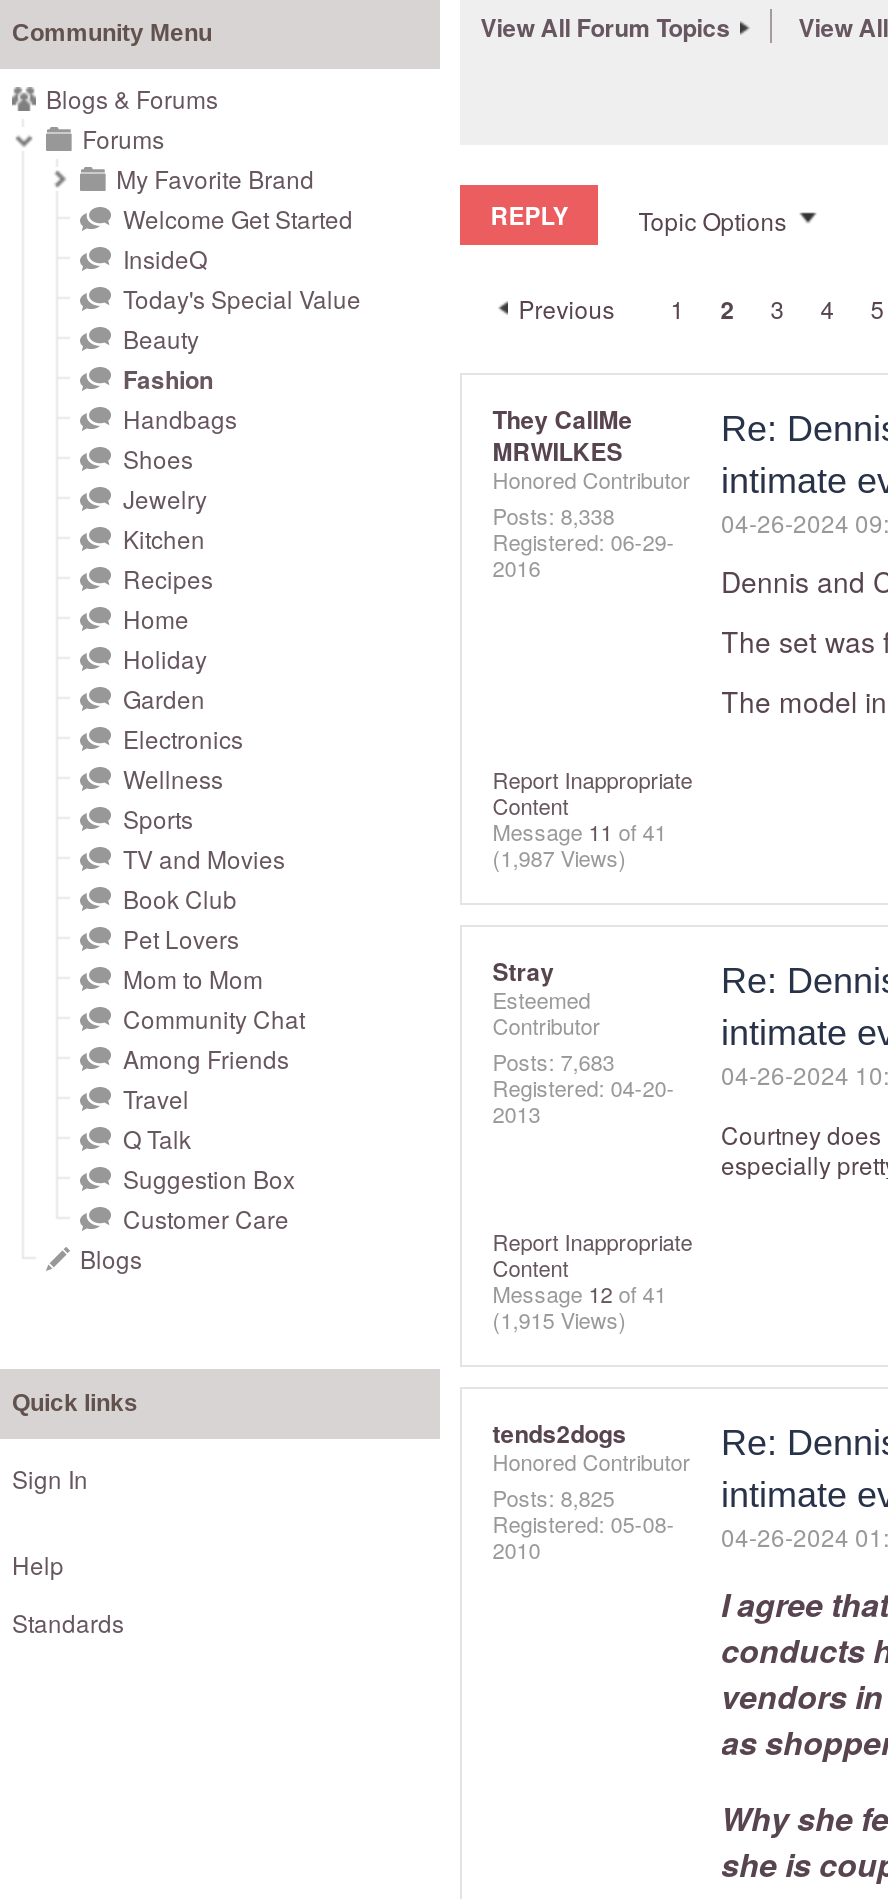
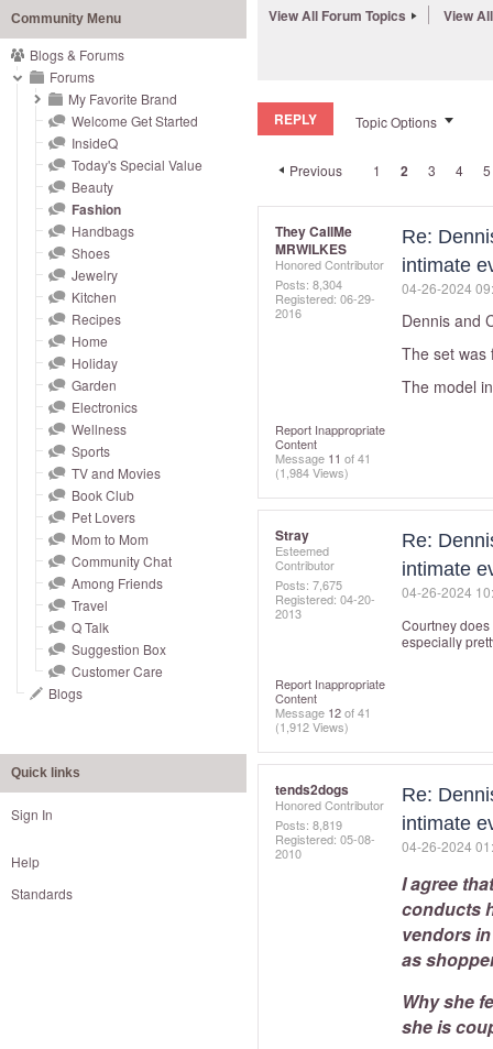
- Posts: 8,338
+ Posts: 8,304

- (1,987 Views)
+ (1,984 Views)

- Posts: 7,683
+ Posts: 7,675

- (1,915 Views)
+ (1,912 Views)

- Posts: 8,825
+ Posts: 8,819
